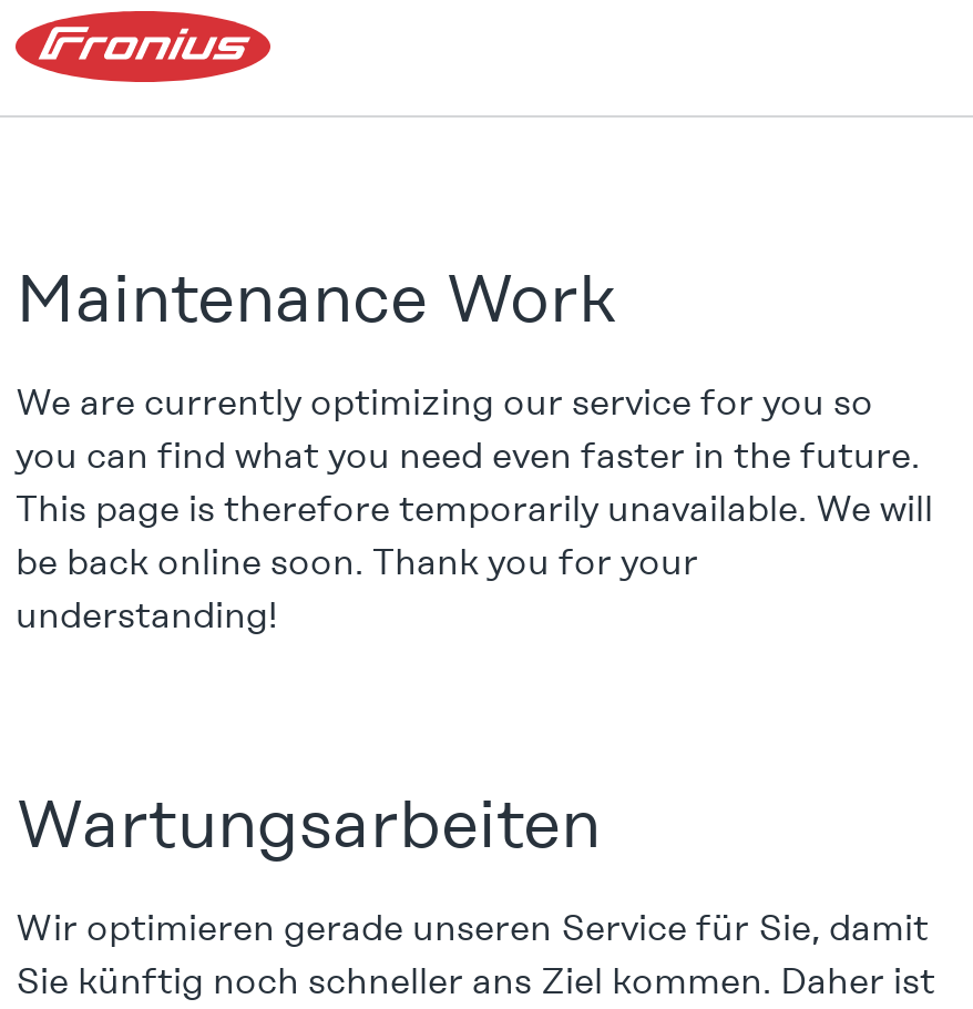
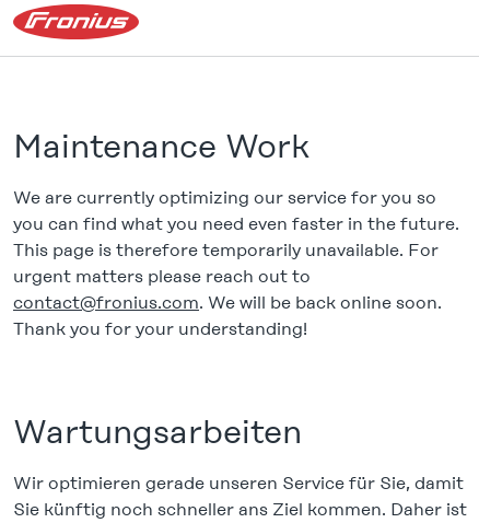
- This page is therefore temporarily unavailable. We will
- be back online soon. Thank you for your
- understanding!
+ This page is therefore temporarily unavailable. For
+ urgent matters please reach out to
+ contact@fronius.com. We will be back online soon.
+ Thank you for your understanding!
